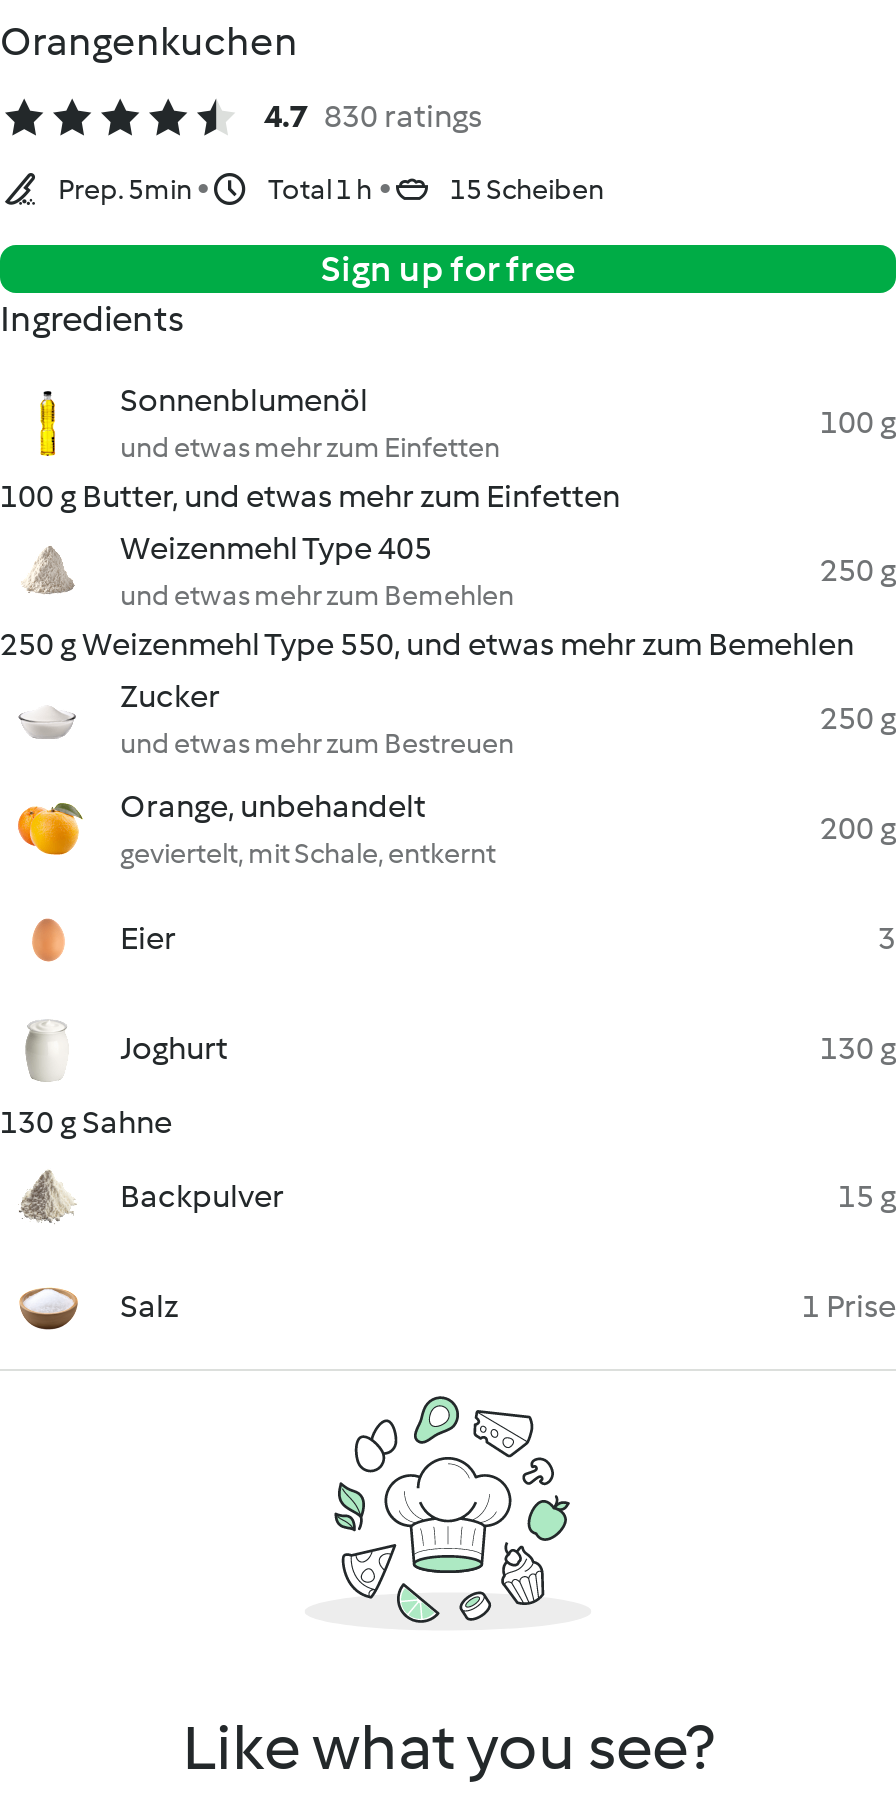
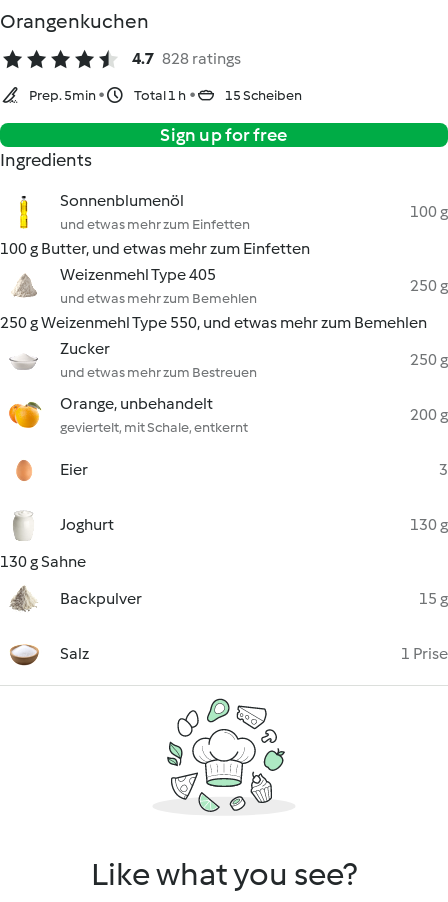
- 4.7 830 ratings
+ 4.7 828 ratings
